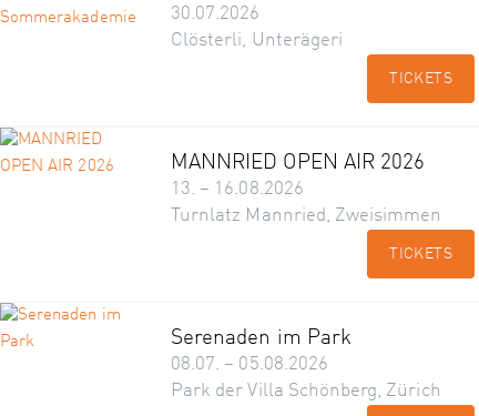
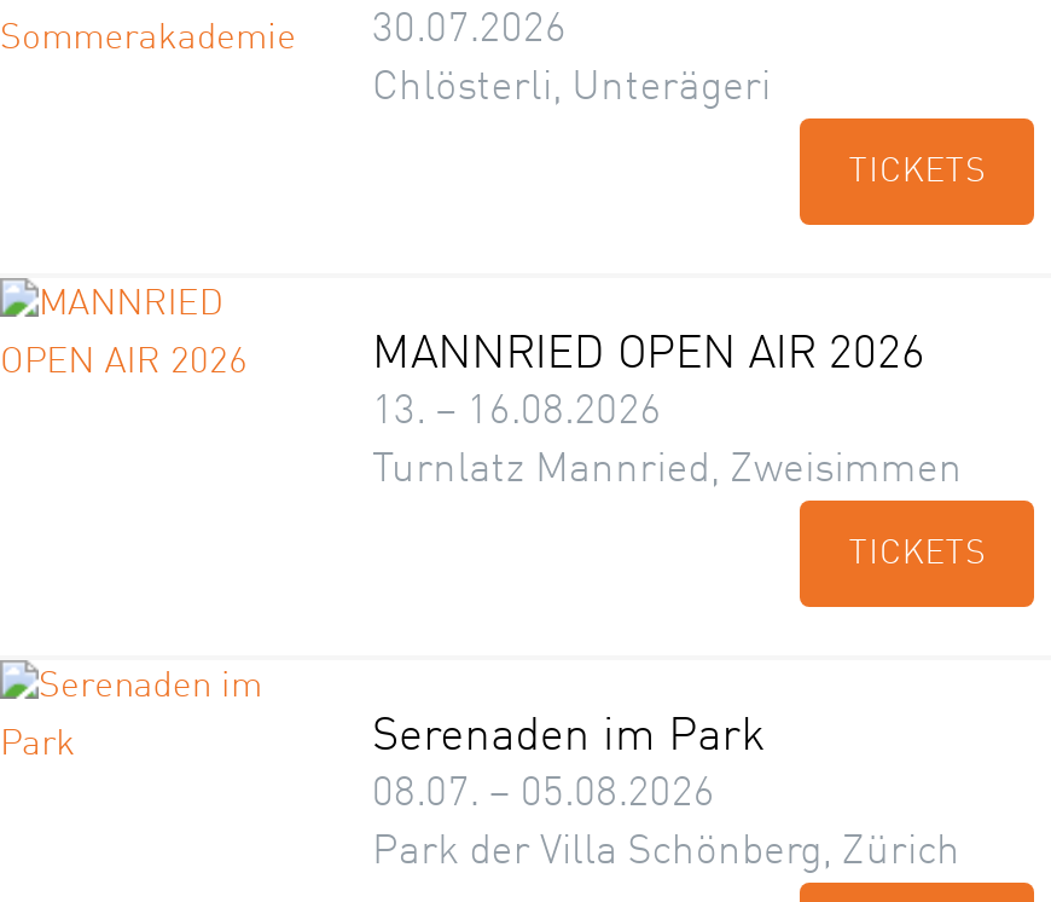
- Clösterli, Unterägeri
+ Chlösterli, Unterägeri
